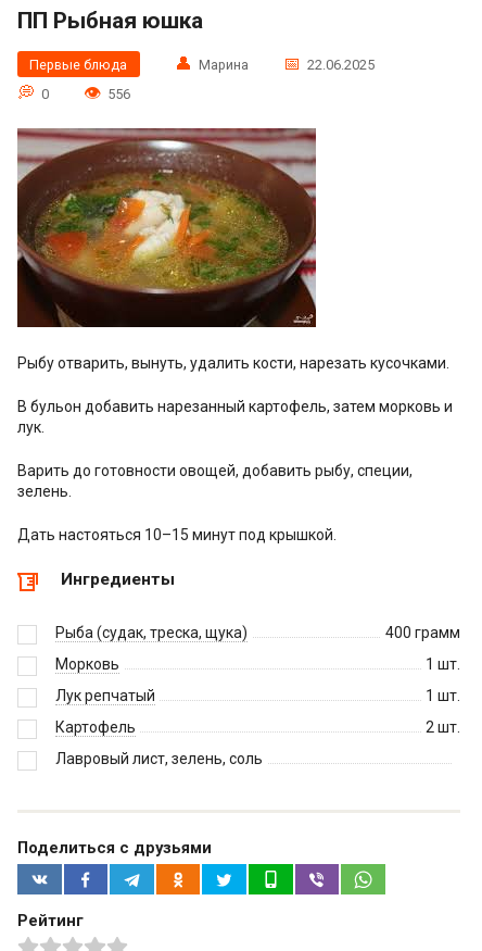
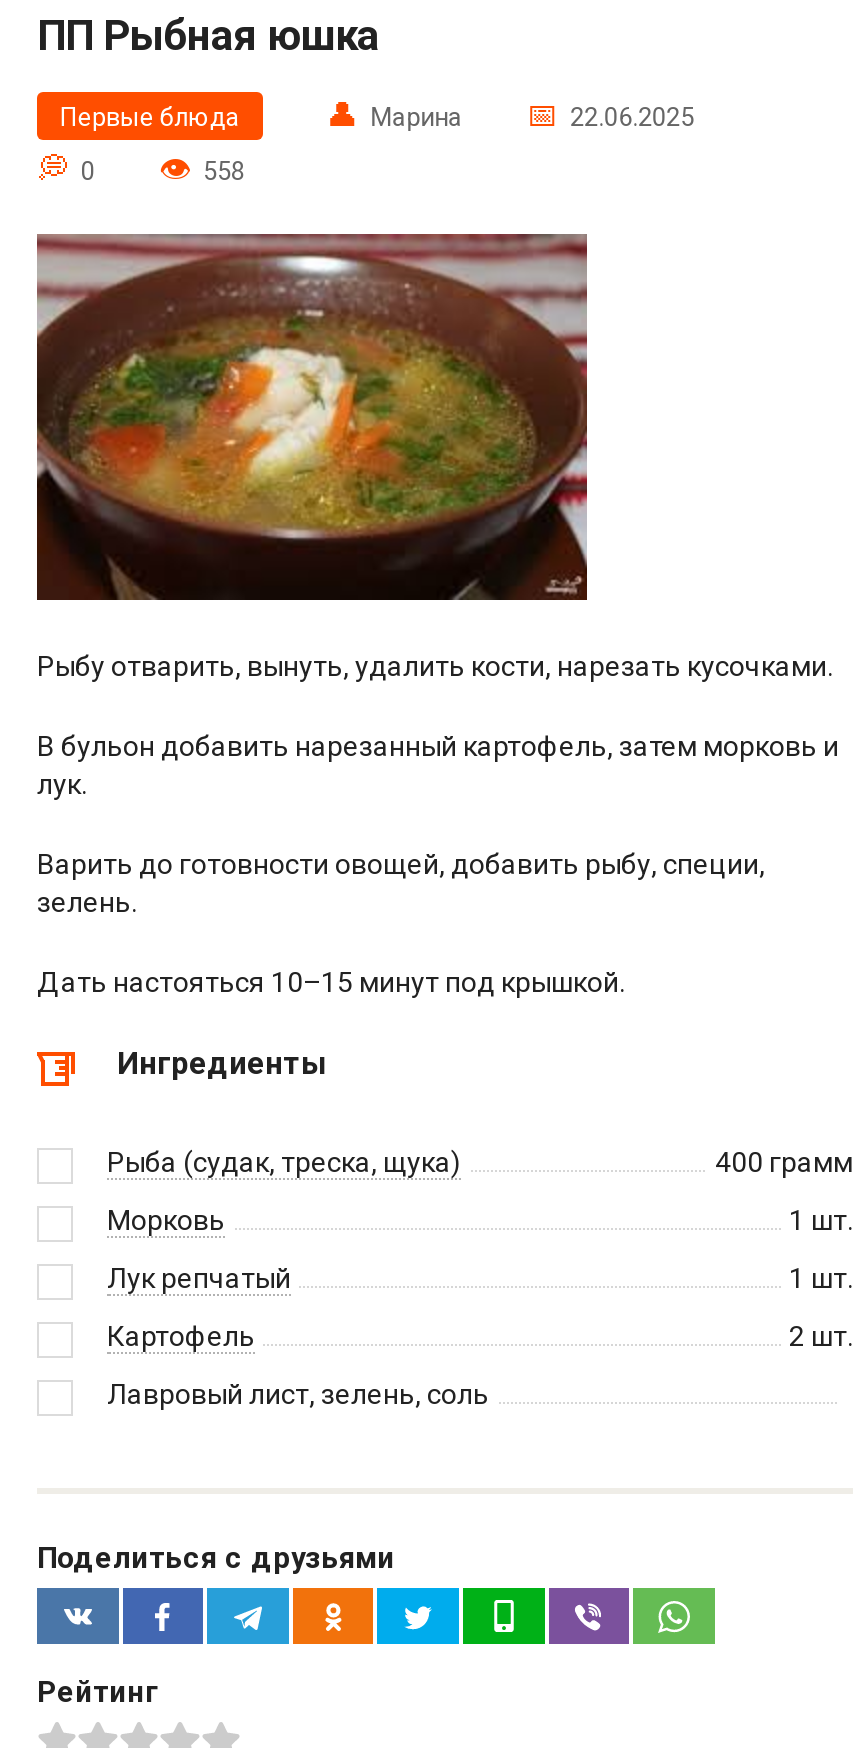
- 556
+ 558
